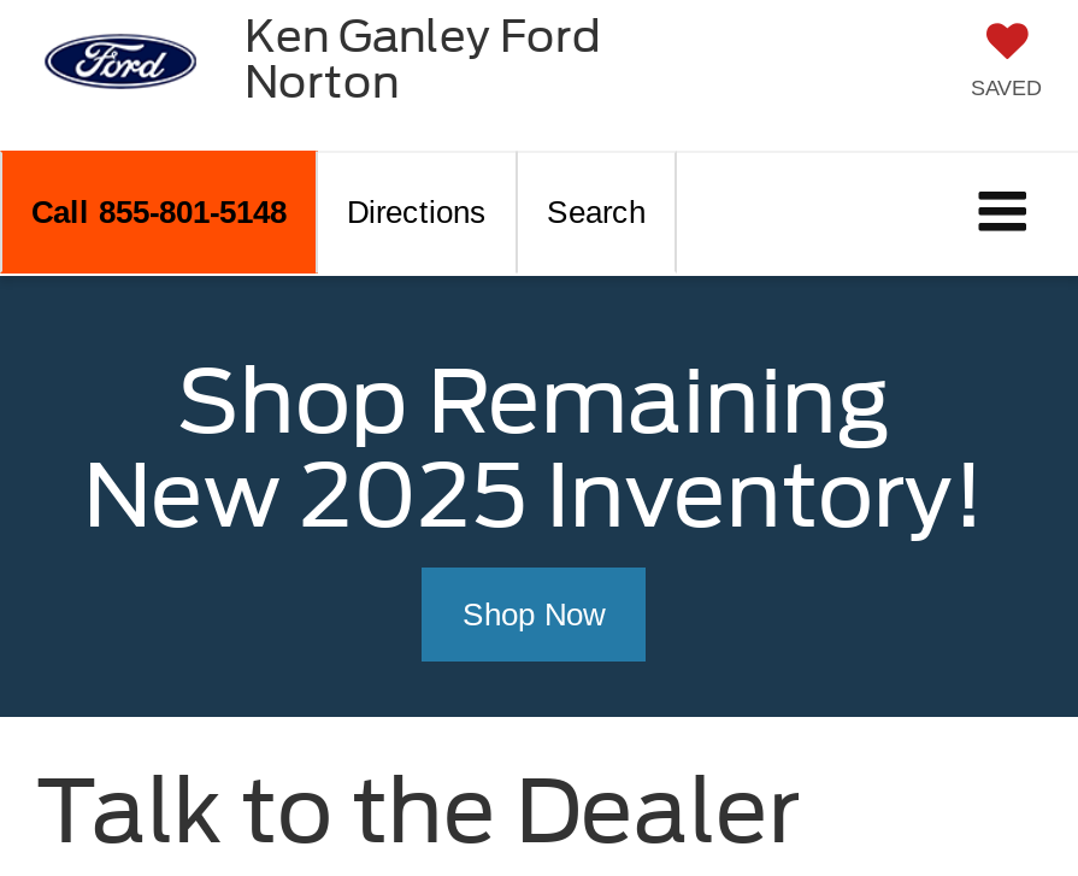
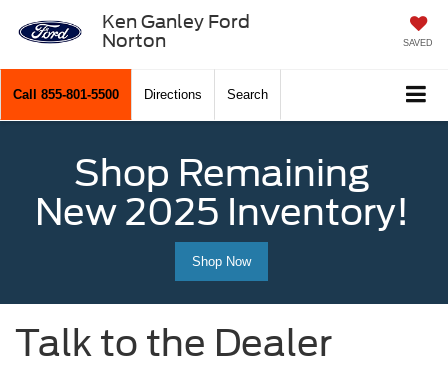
- Call 855-801-5148 Directions Search
+ Call 855-801-5500 Directions Search
